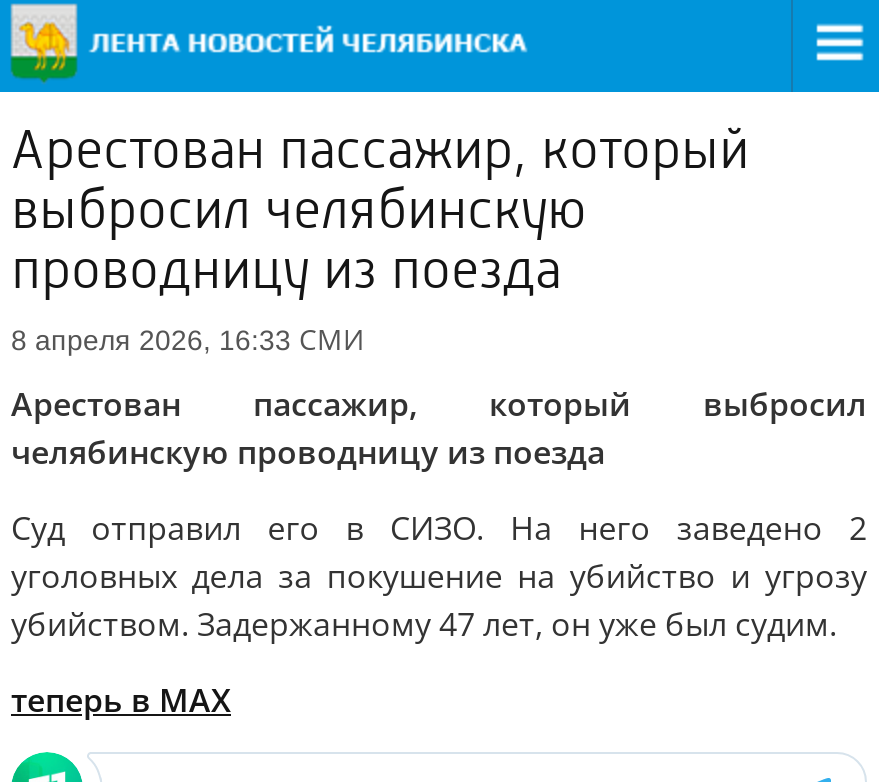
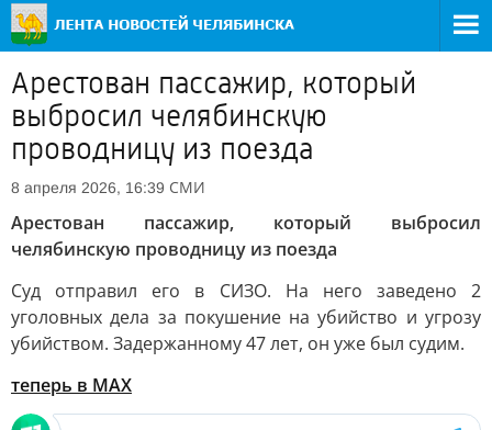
- 8 апреля 2026, 16:33 СМИ
+ 8 апреля 2026, 16:39 СМИ
